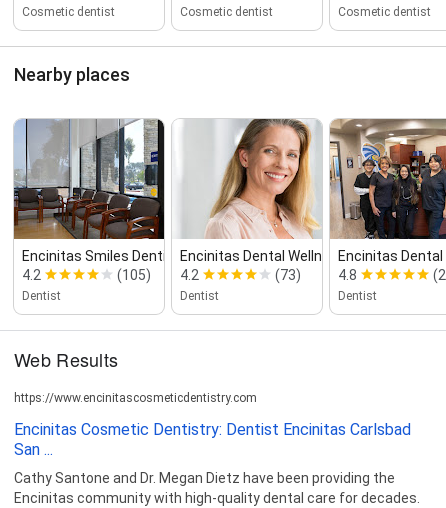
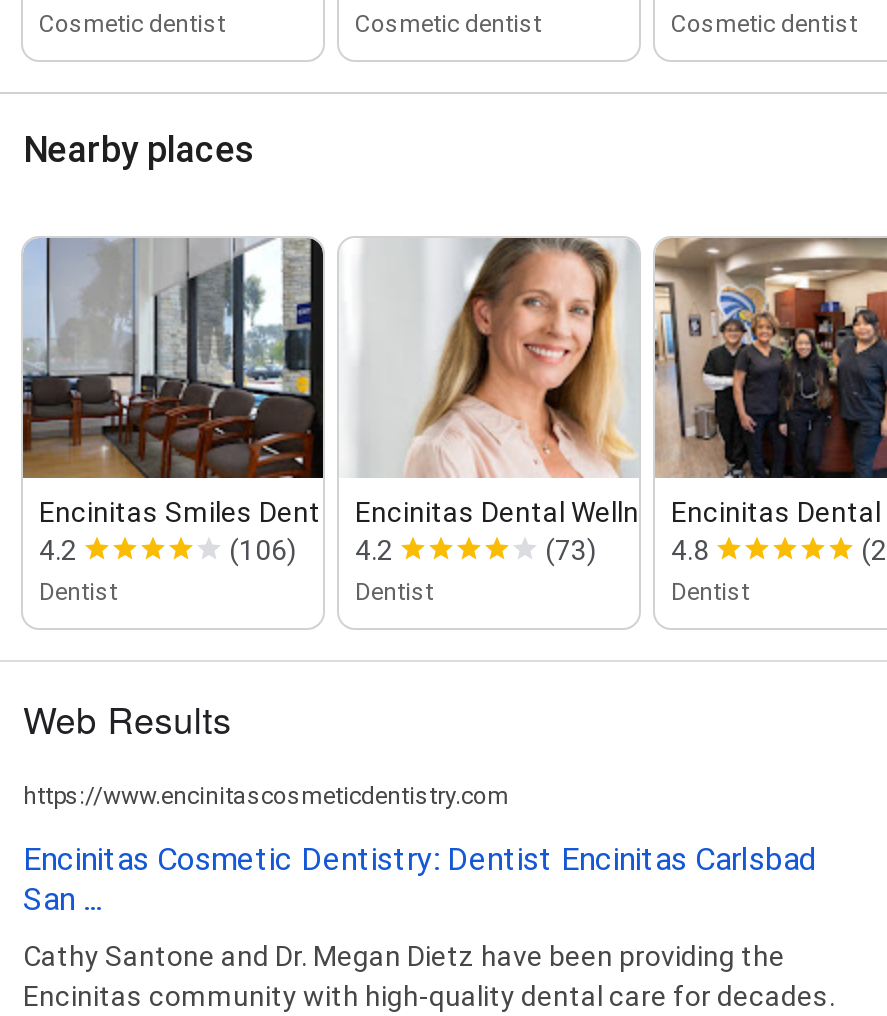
- (105) 4.2
+ (106) 4.2
